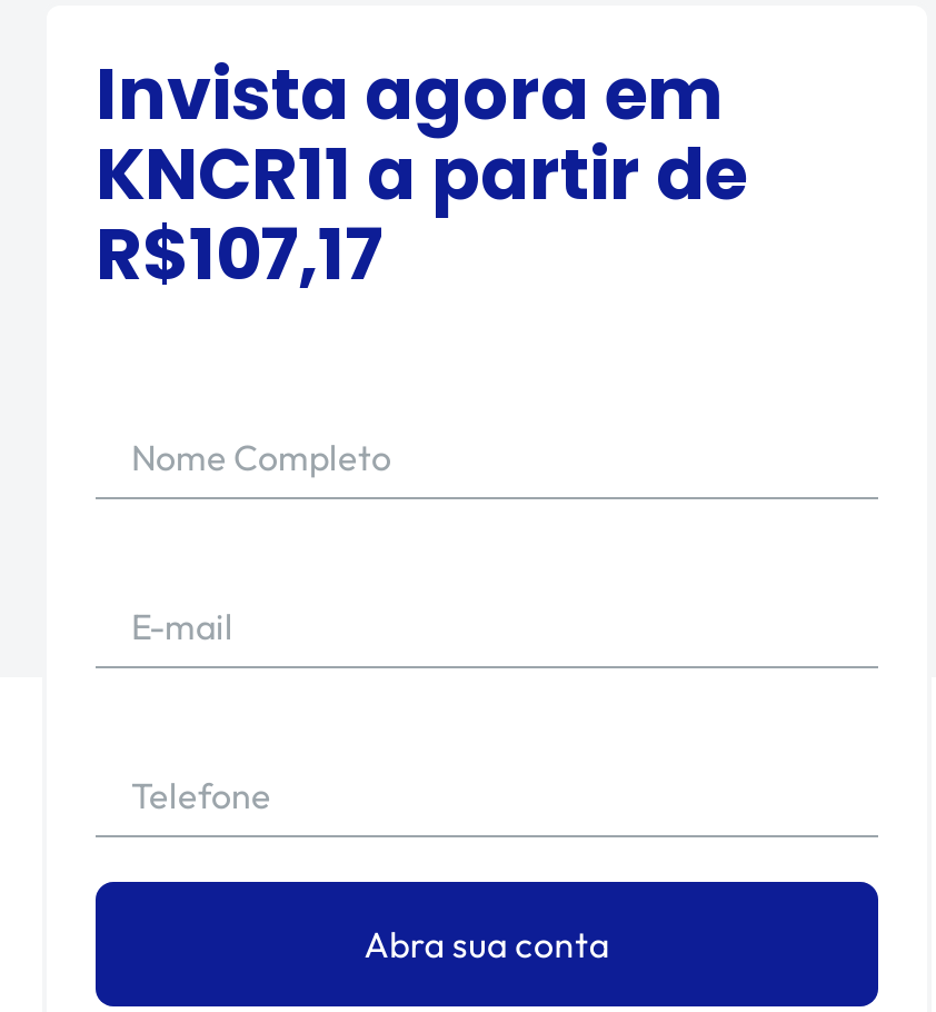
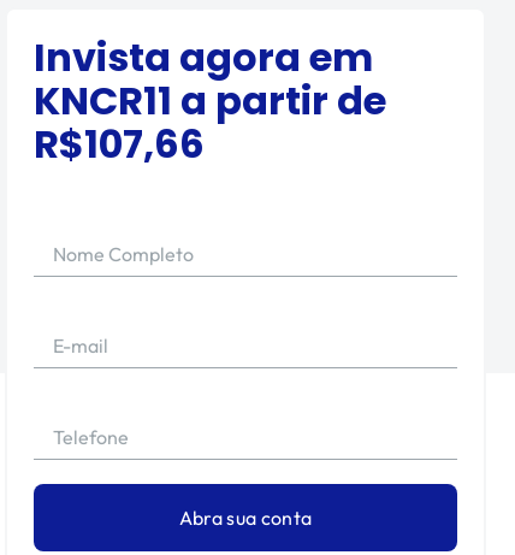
- R$107,17
+ R$107,66
